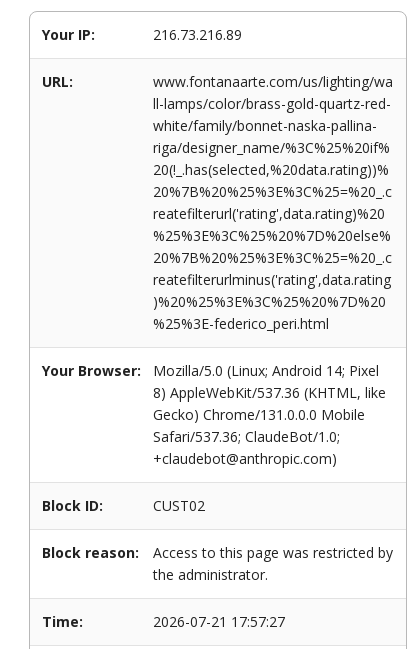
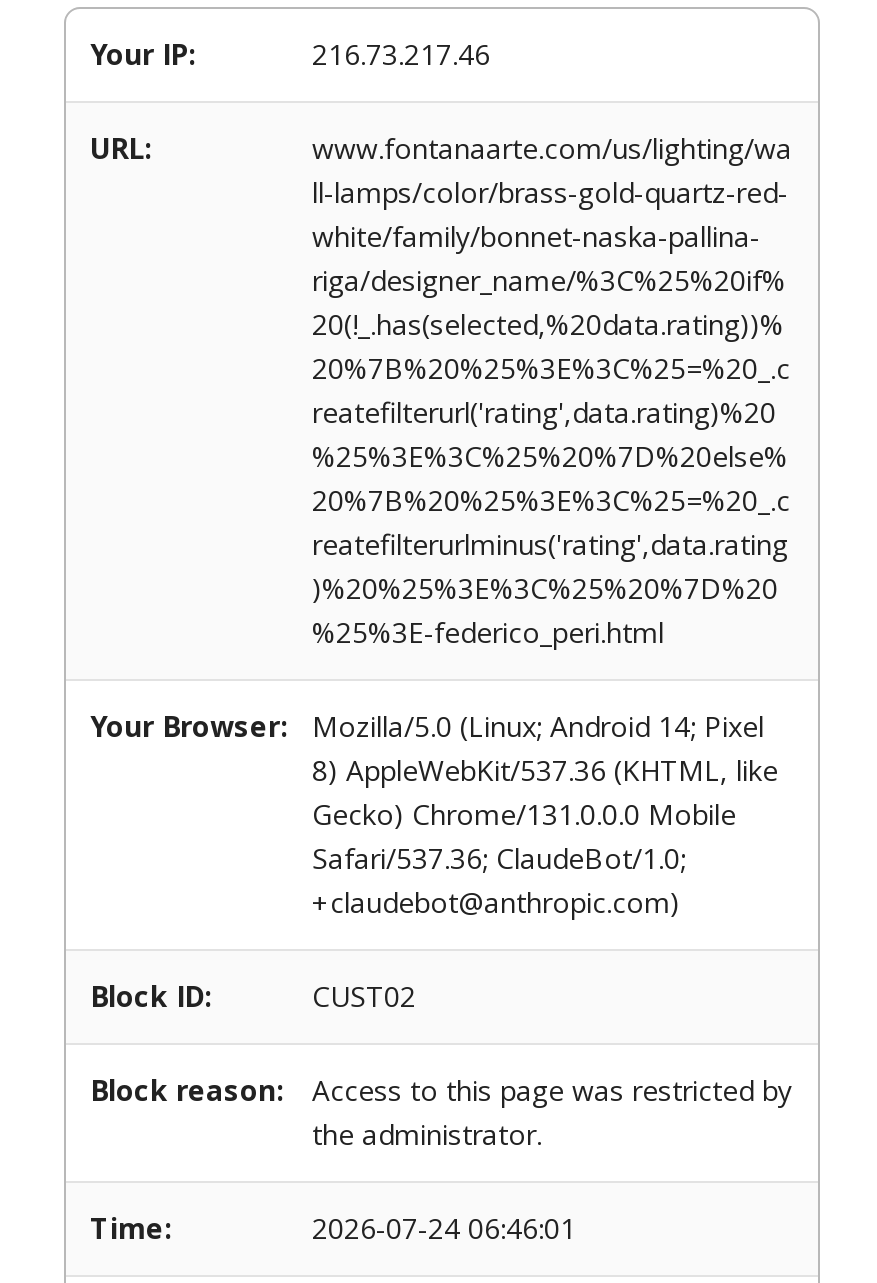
- 216.73.216.89
+ 216.73.217.46

- 2026-07-21 17:57:27
+ 2026-07-24 06:46:01
